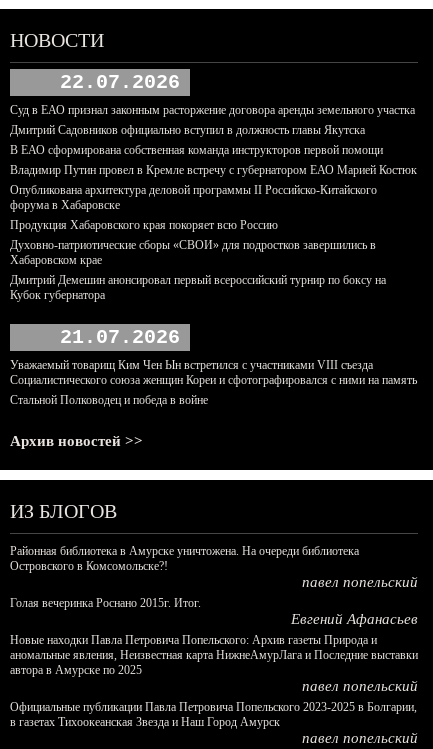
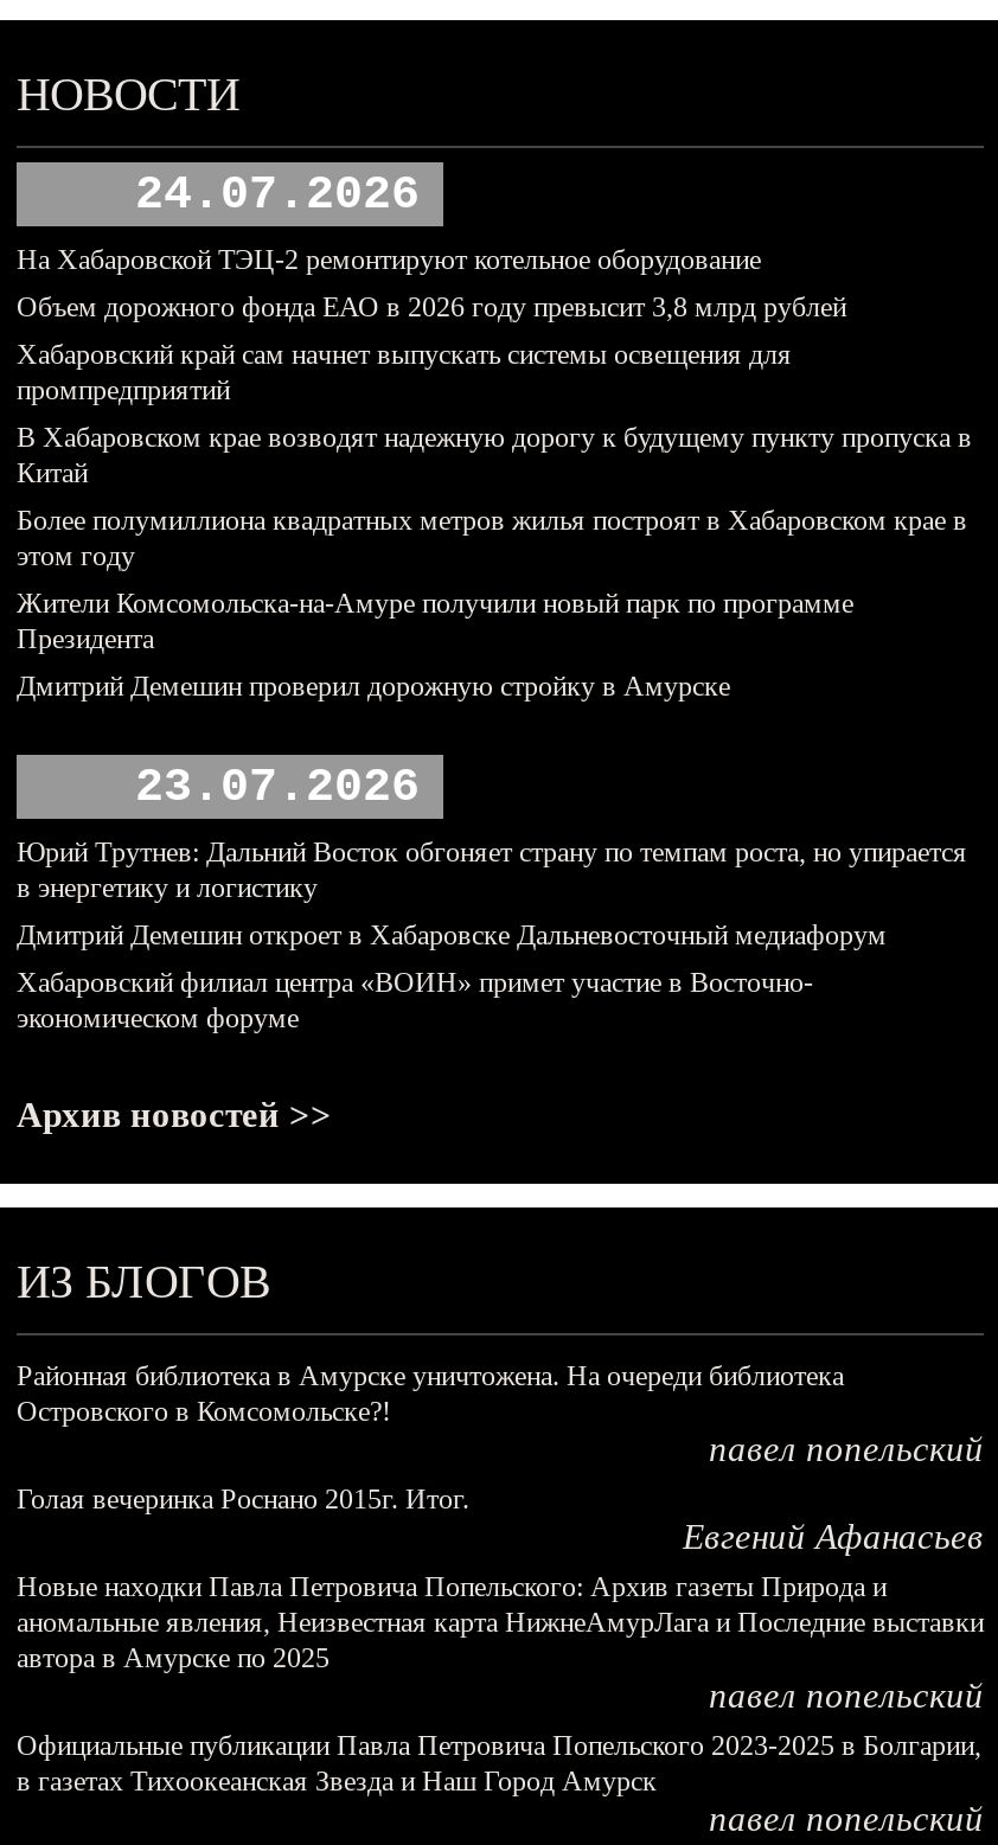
- 22.07.2026
- Суд в ЕАО признал законным расторжение договора аренды земельного участка
- Дмитрий Садовников официально вступил в должность главы Якутска
- В ЕАО сформирована собственная команда инструкторов первой помощи
- Владимир Путин провел в Кремле встречу с губернатором ЕАО Марией Костюк
- Опубликована архитектура деловой программы II Российско-Китайского
- форума в Хабаровске
- Продукция Хабаровского края покоряет всю Россию
- Духовно-патриотические сборы «СВОИ» для подростков завершились в
- Хабаровском крае
- Дмитрий Демешин анонсировал первый всероссийский турнир по боксу на
- Кубок губернатора
+ 24.07.2026
+ На Хабаровской ТЭЦ-2 ремонтируют котельное оборудование
+ Объем дорожного фонда ЕАО в 2026 году превысит 3,8 млрд рублей
+ Хабаровский край сам начнет выпускать системы освещения для
+ промпредприятий
+ В Хабаровском крае возводят надежную дорогу к будущему пункту пропуска в
+ Китай
+ Более полумиллиона квадратных метров жилья построят в Хабаровском крае в
+ этом году
+ Жители Комсомольска-на-Амуре получили новый парк по программе
+ Президента
+ Дмитрий Демешин проверил дорожную стройку в Амурске

- 21.07.2026
- Уважаемый товарищ Ким Чен Ын встретился с участниками VIII съезда
- Социалистического союза женщин Кореи и сфотографировался с ними на память
- Стальной Полководец и победа в войне
+ 23.07.2026
+ Юрий Трутнев: Дальний Восток обгоняет страну по темпам роста, но упирается
+ в энергетику и логистику
+ Дмитрий Демешин откроет в Хабаровске Дальневосточный медиафорум
+ Хабаровский филиал центра «ВОИН» примет участие в Восточно-
+ экономическом форуме
